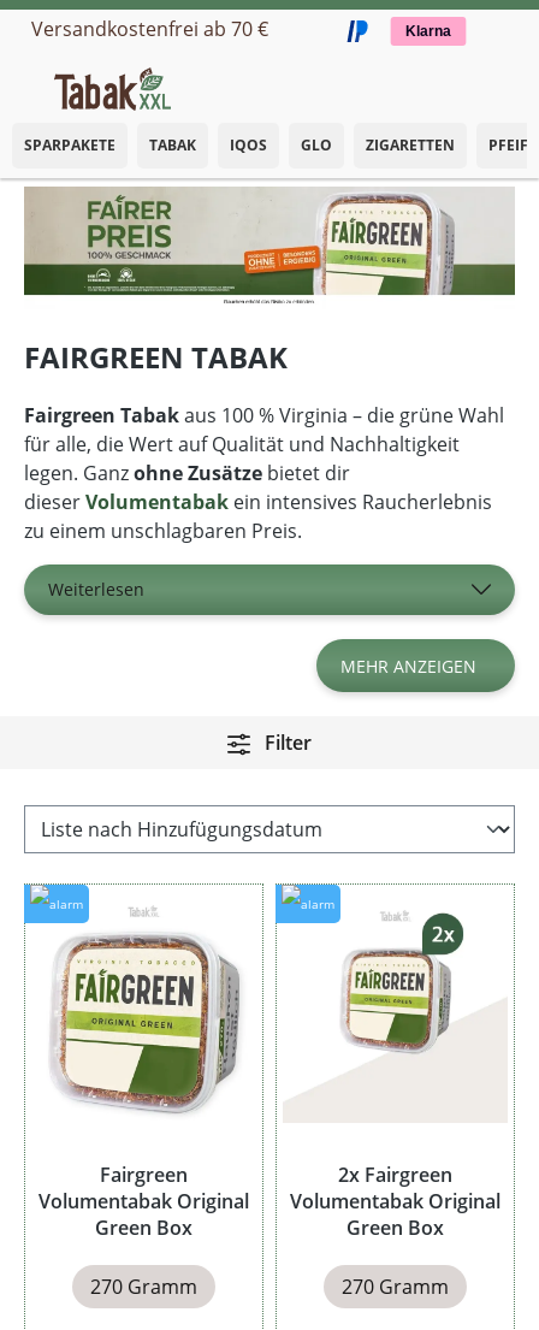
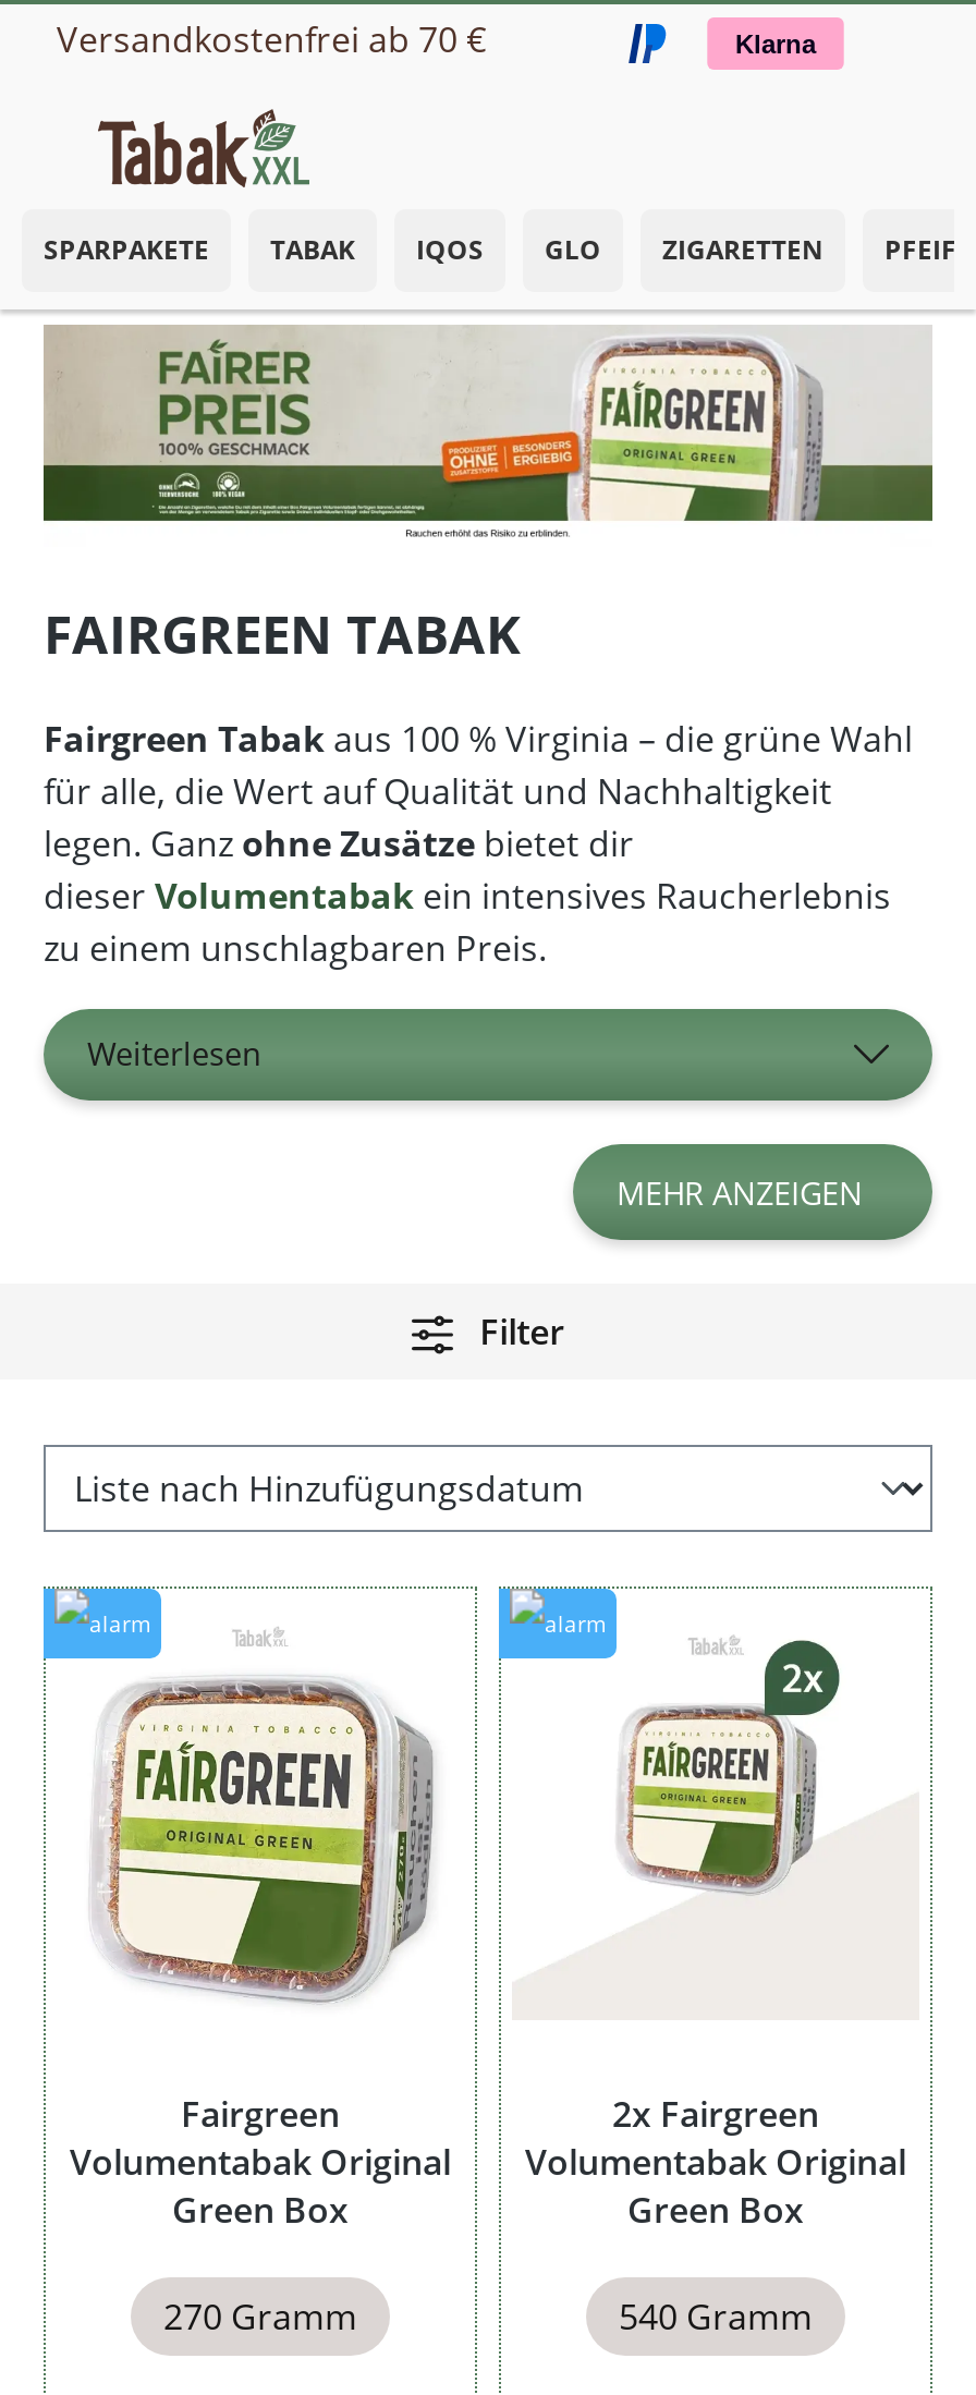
- 270 Gramm
+ 540 Gramm
